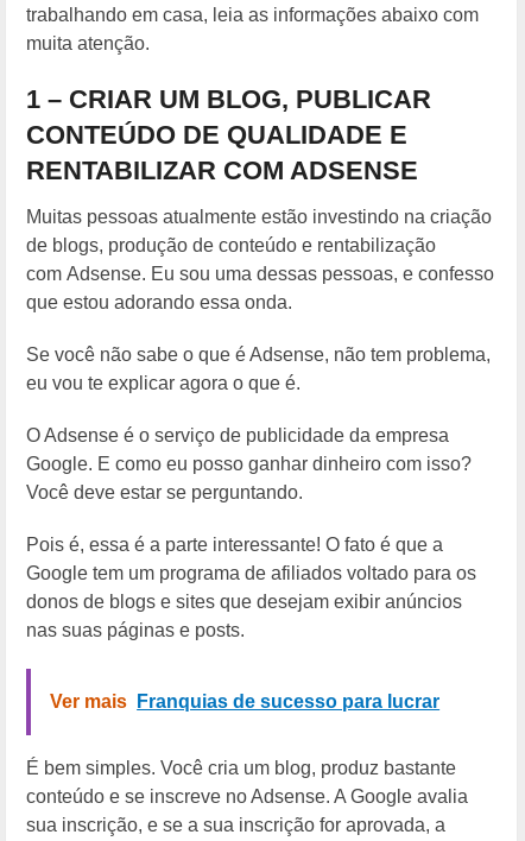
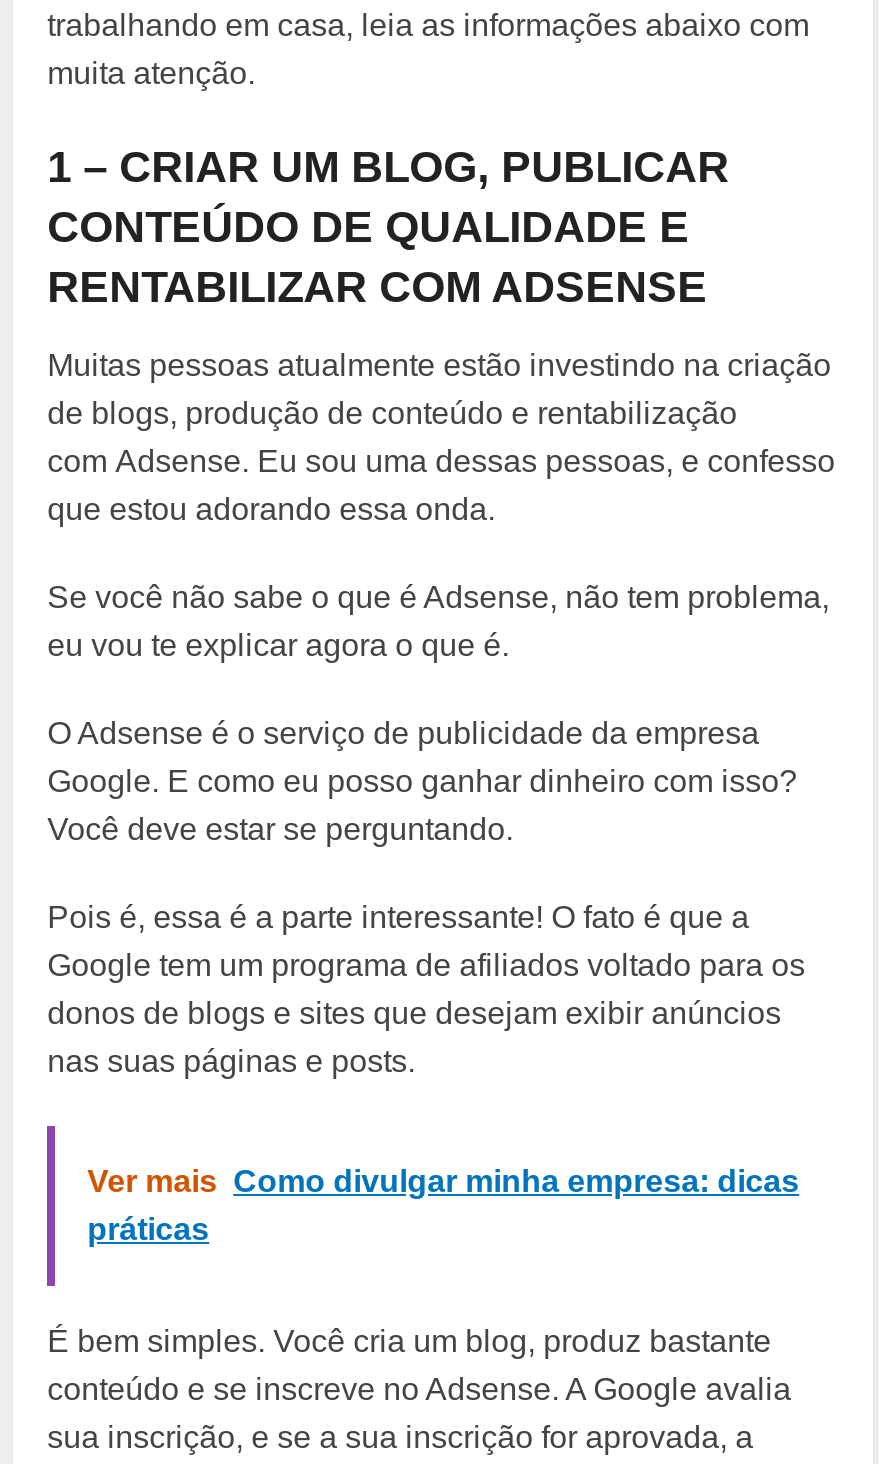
- Ver mais Franquias de sucesso para lucrar
+ Ver mais Como divulgar minha empresa: dicas
+ práticas
